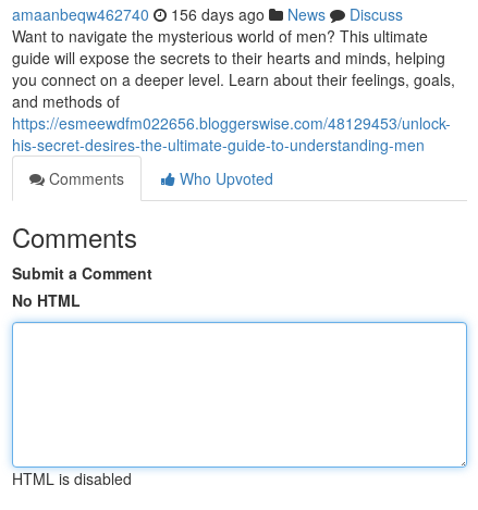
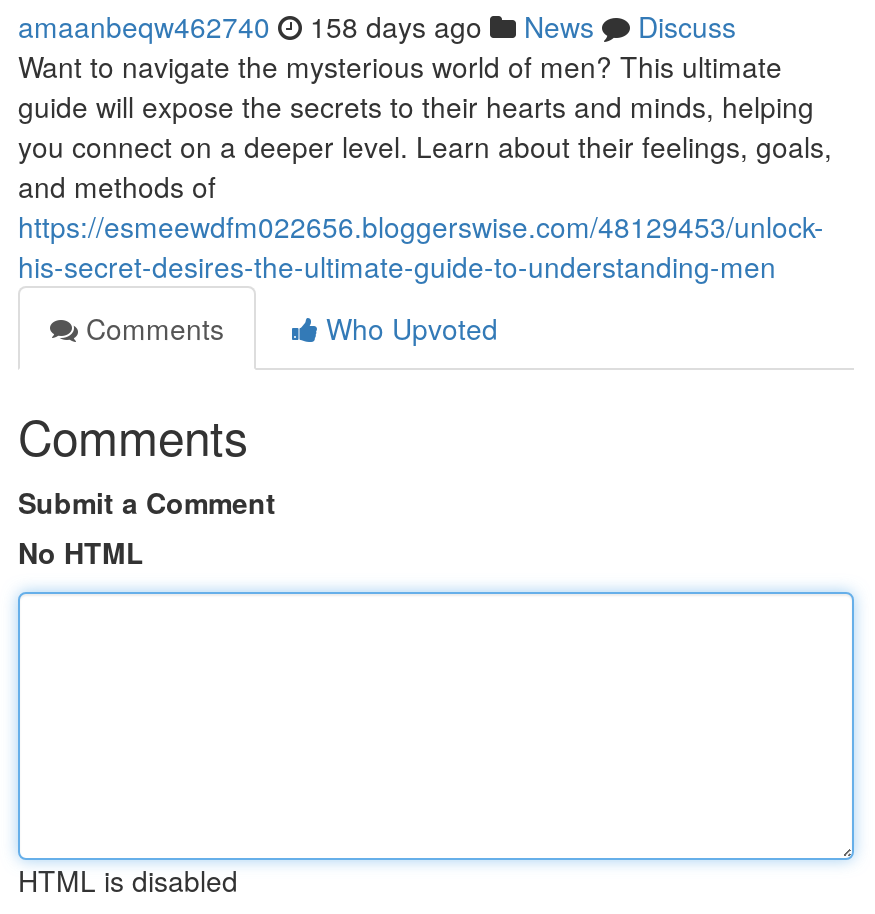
- amaanbeqw462740 156 days ago News Discuss
+ amaanbeqw462740 158 days ago News Discuss
